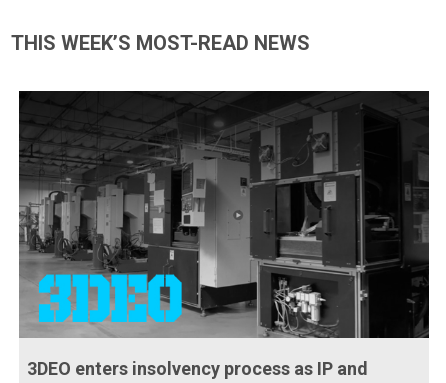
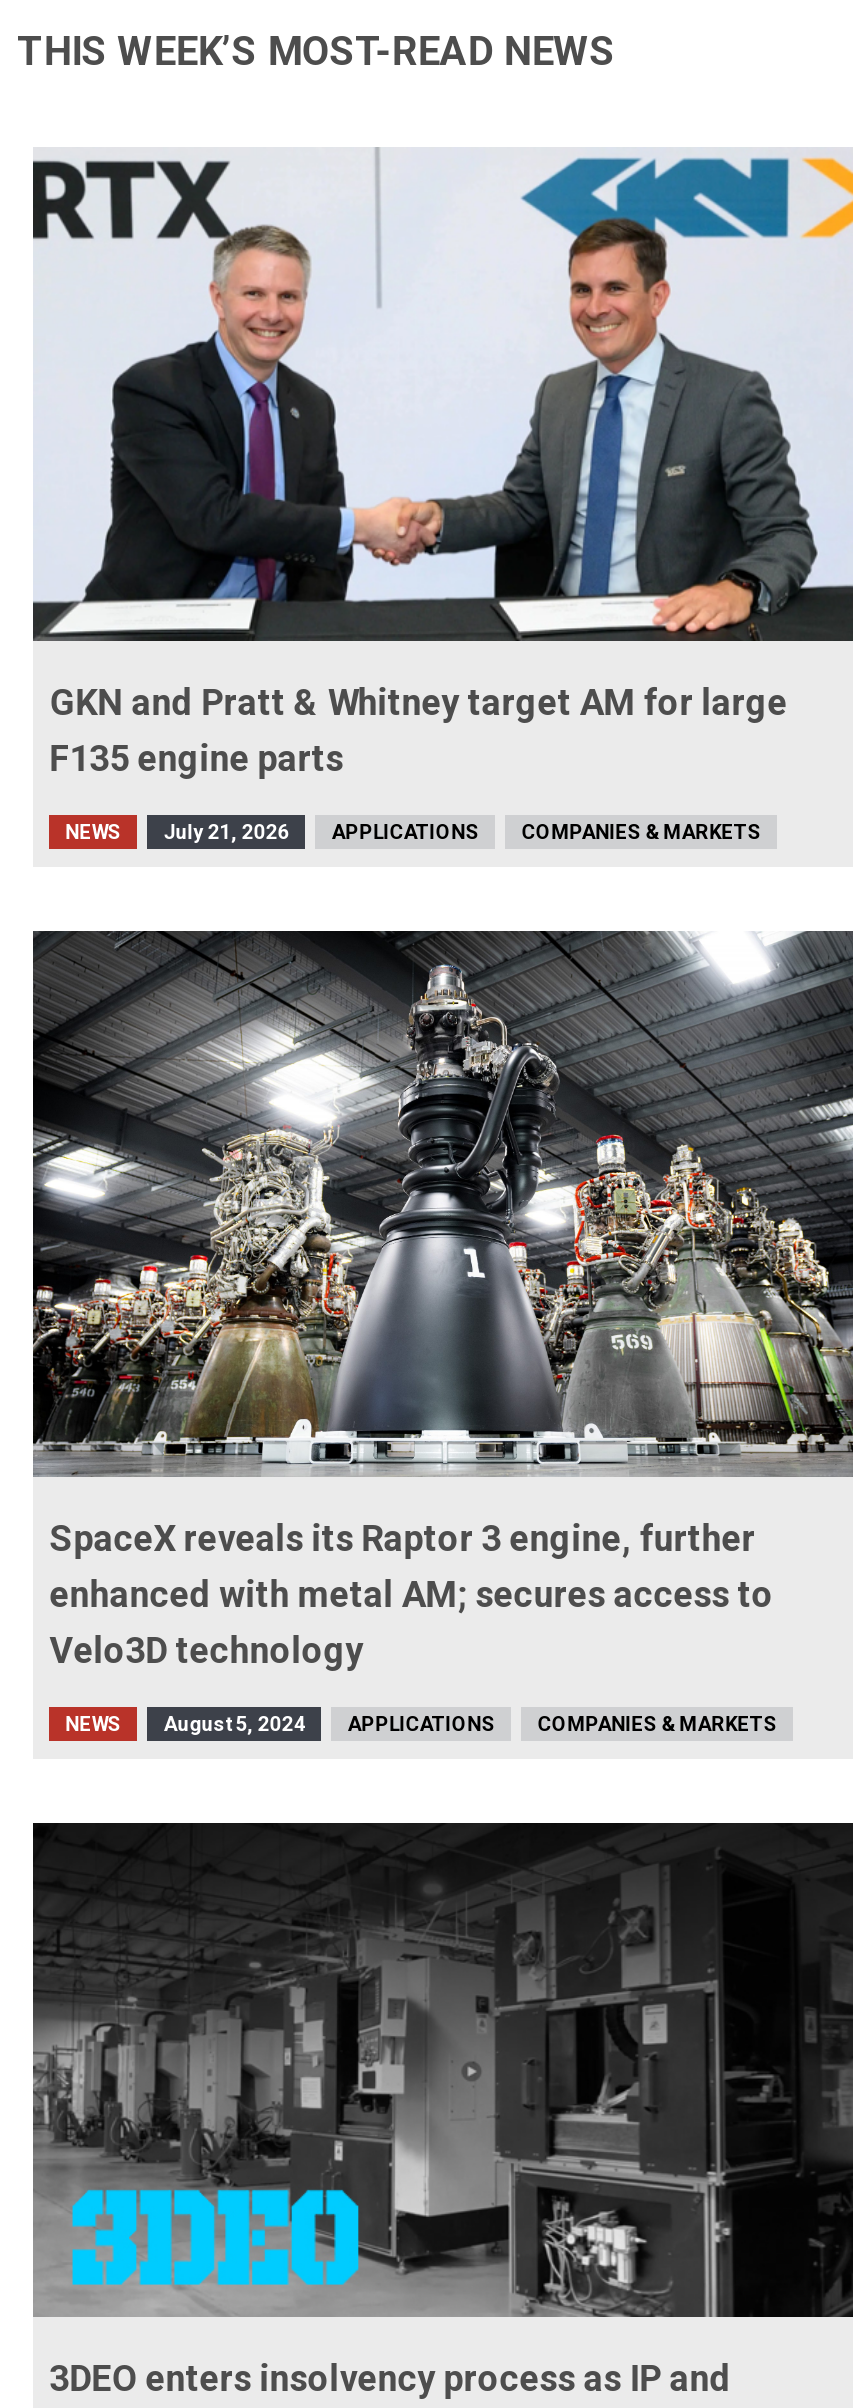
+ [image]
+ SpaceX reveals its Raptor 3 engine, further
+ enhanced with metal AM; secures access to
+ Velo3D technology
+ APPLICATIONS
+ COMPANIES & MARKETS
+ NEWS
+ August 5, 2024

+ [image]
+ GKN and Pratt & Whitney target AM for large
+ F135 engine parts
+ APPLICATIONS
+ COMPANIES & MARKETS
+ NEWS
+ July 21, 2026
